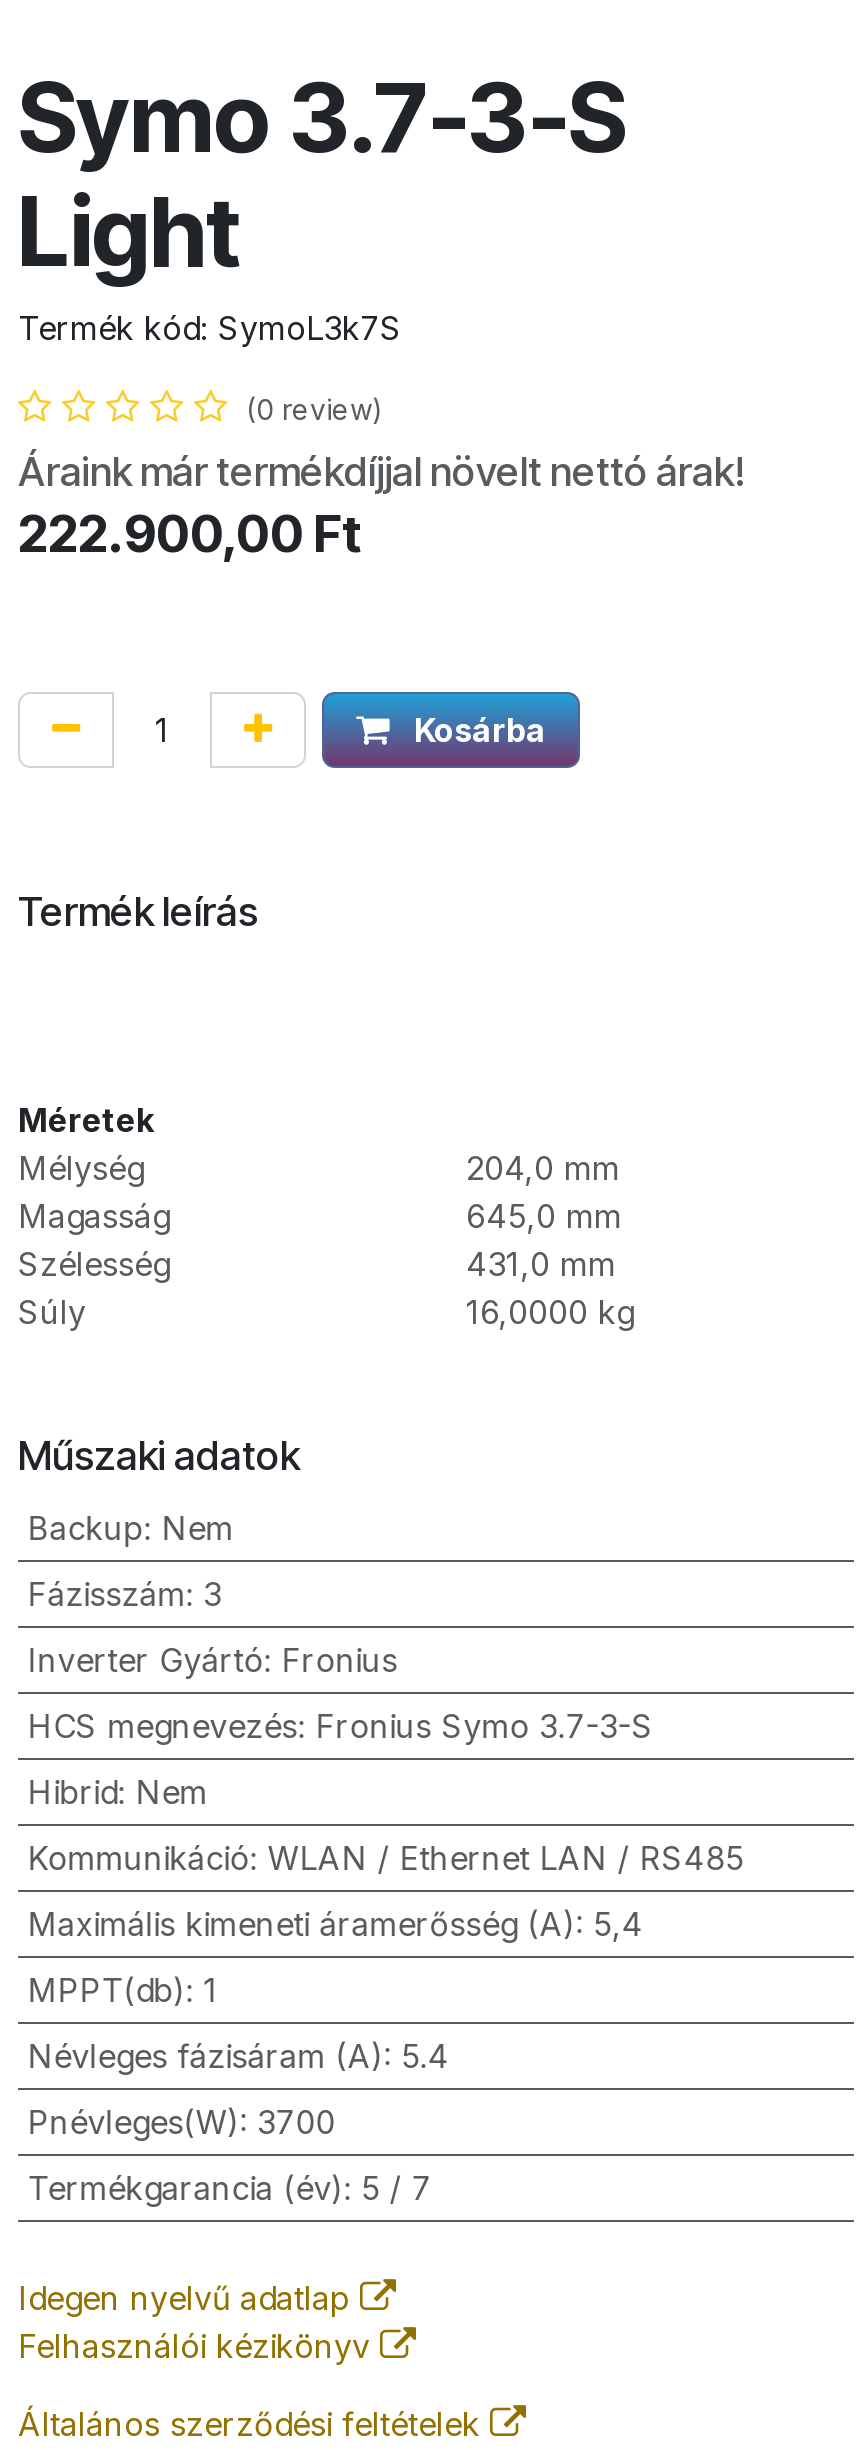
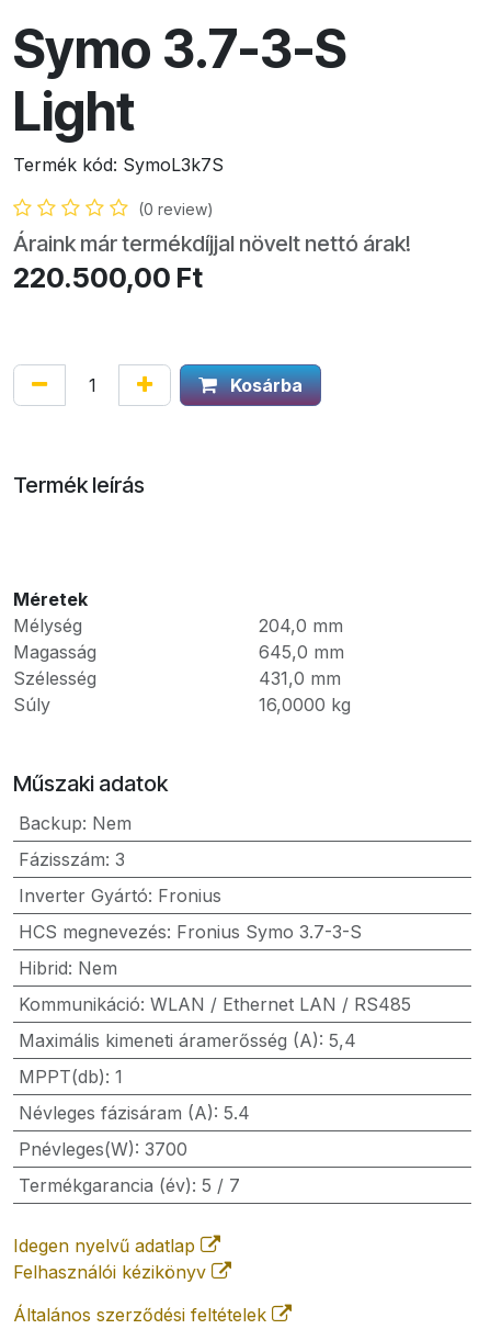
- 222.900,00 Ft
+ 220.500,00 Ft
